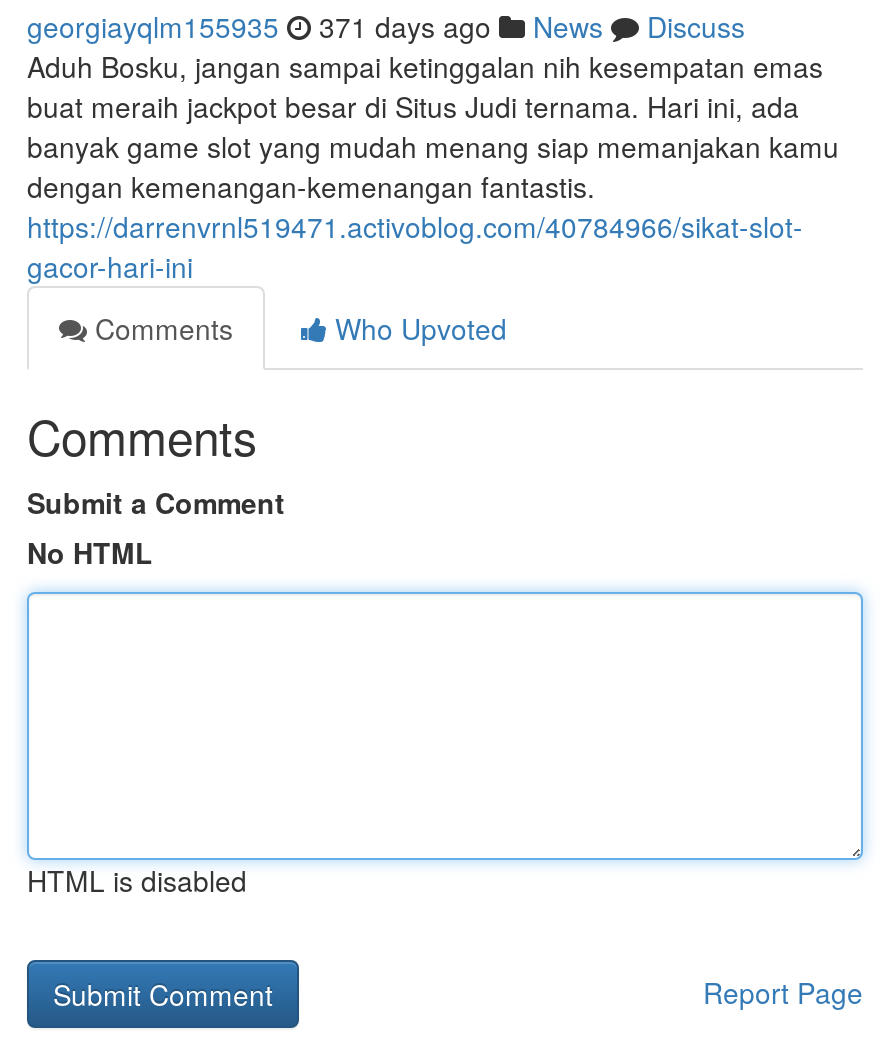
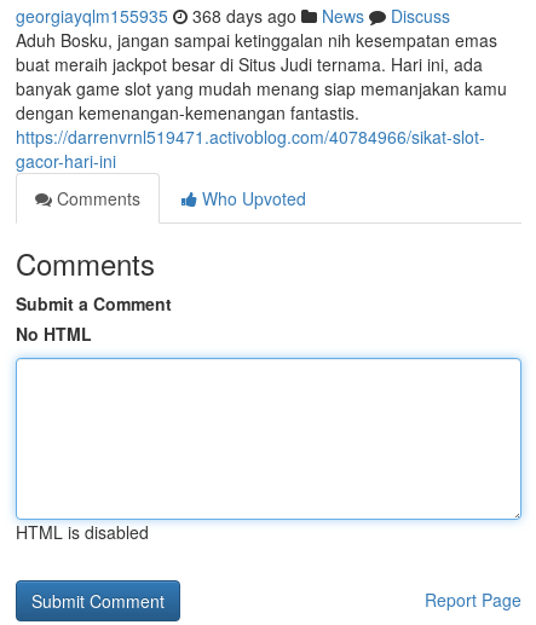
- georgiayqlm155935 371 days ago News Discuss
+ georgiayqlm155935 368 days ago News Discuss
